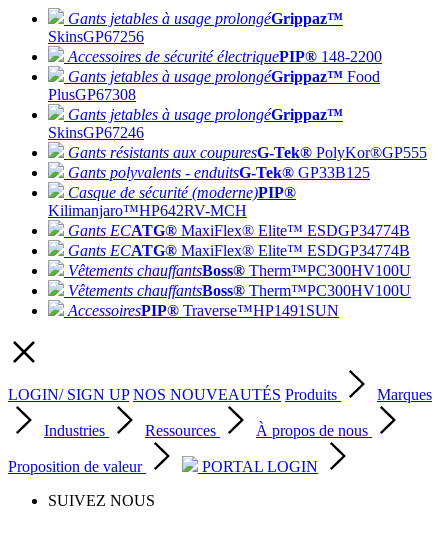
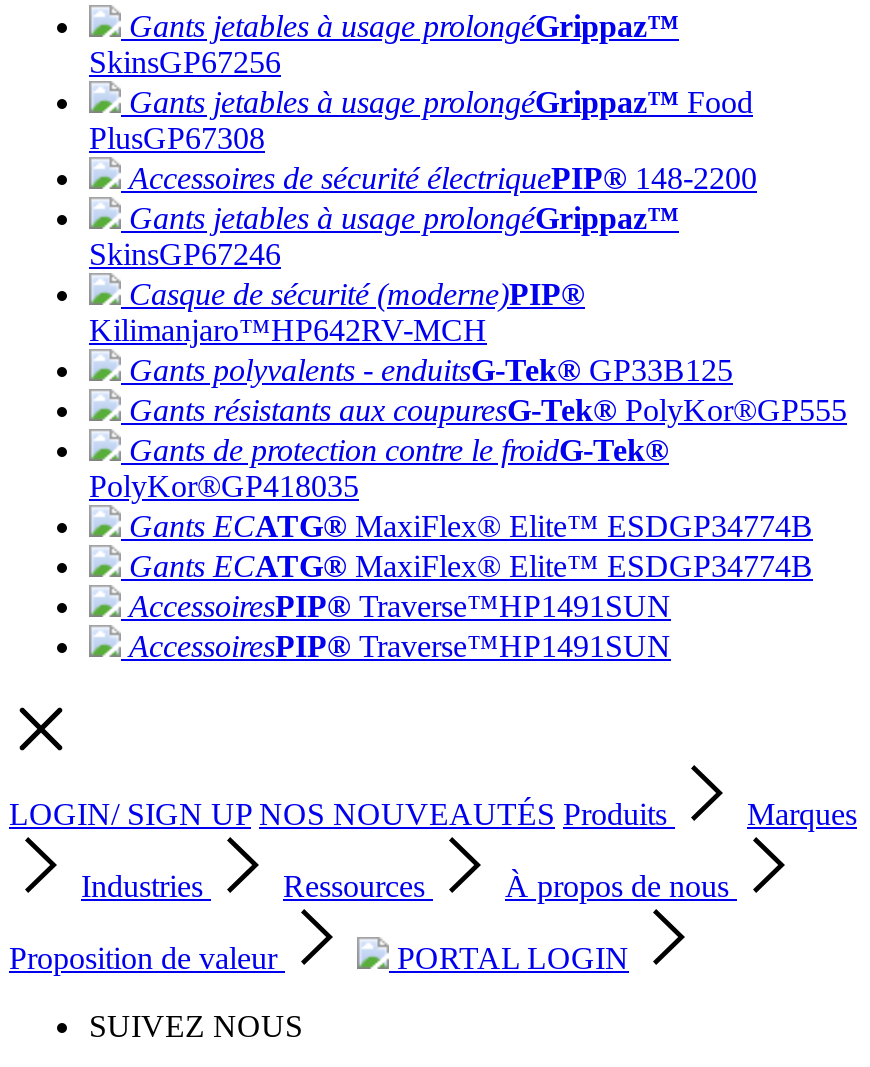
moved down: Accessoires de sécurité électriquePIP® 148-2200

moved up: Gants jetables à usage prolongéGrippaz™ Food | PlusGP67308

moved down: Gants résistants aux coupuresG-Tek® PolyKor®GP555 | Gants polyvalents - enduitsG-Tek® GP33B125

moved up: Casque de sécurité (moderne)PIP® | Kilimanjaro™HP642RV-MCH

+ Gants de protection contre le froidG-Tek®
+ PolyKor®GP418035

moved down: Gants ECATG® MaxiFlex® Elite™ ESDGP34774B | Gants ECATG® MaxiFlex® Elite™ ESDGP34774B

- Vêtements chauffantsBoss® Therm™PC300HV100U
- Vêtements chauffantsBoss® Therm™PC300HV100U
+ AccessoiresPIP® Traverse™HP1491SUN
